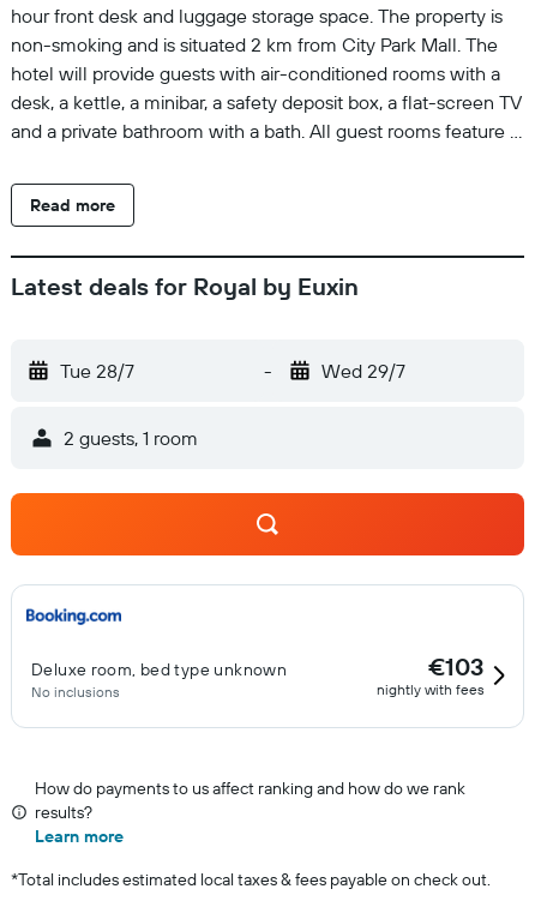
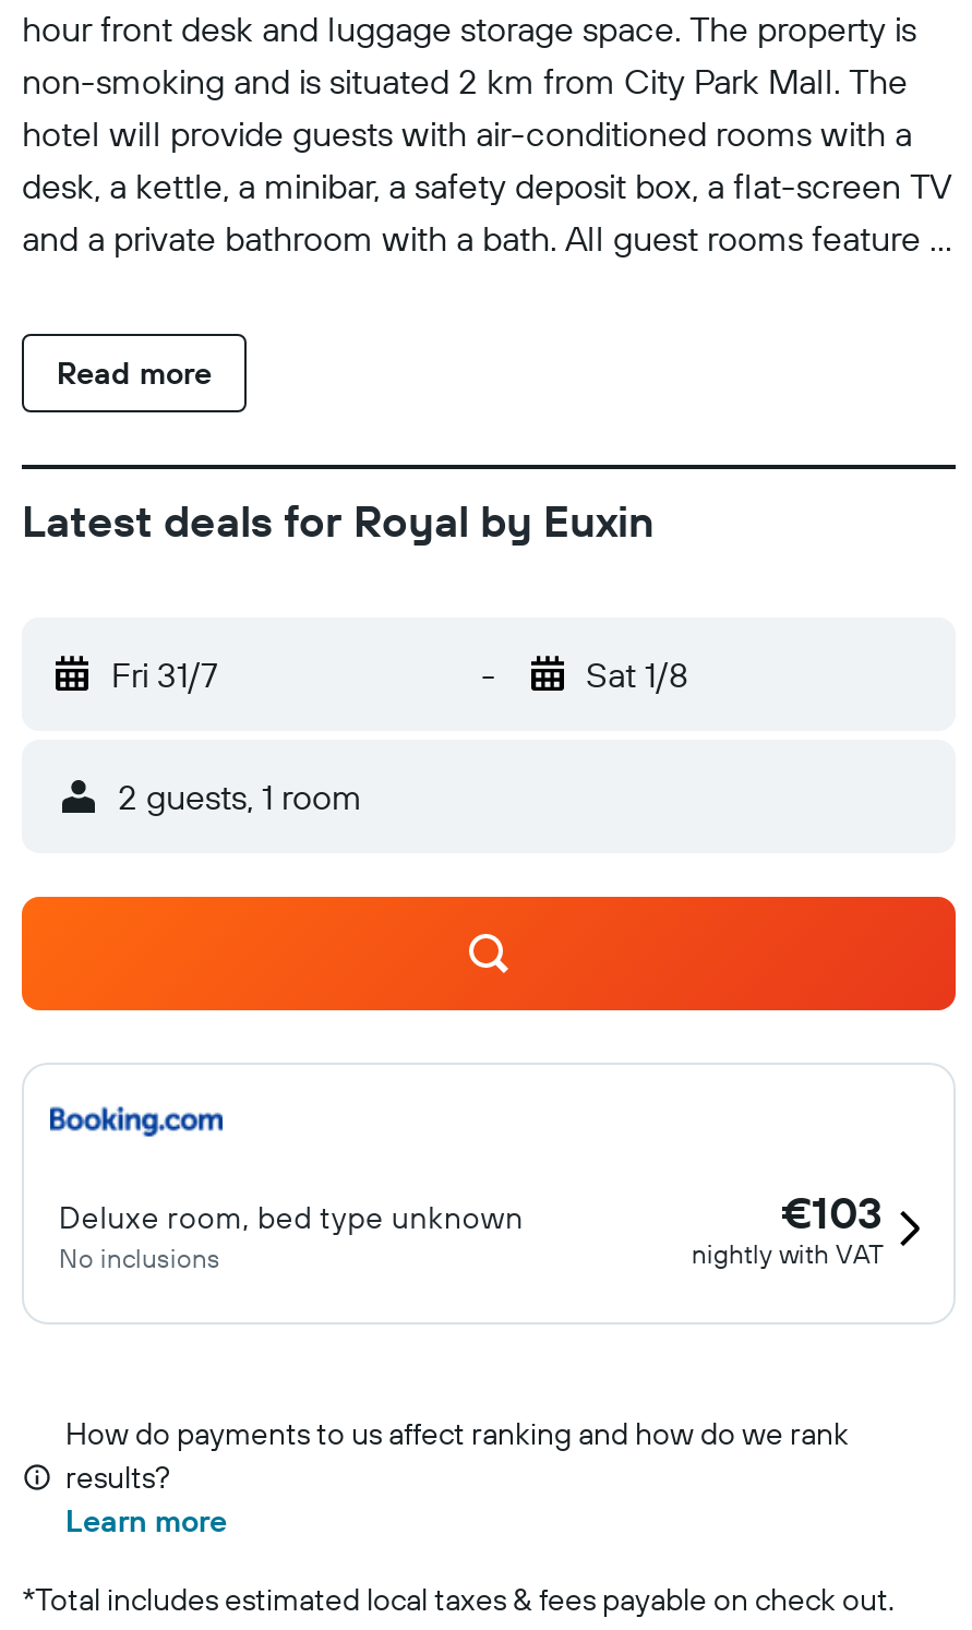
- Tue 28/7
+ Fri 31/7

- Wed 29/7
+ Sat 1/8

- nightly with fees
+ nightly with VAT
